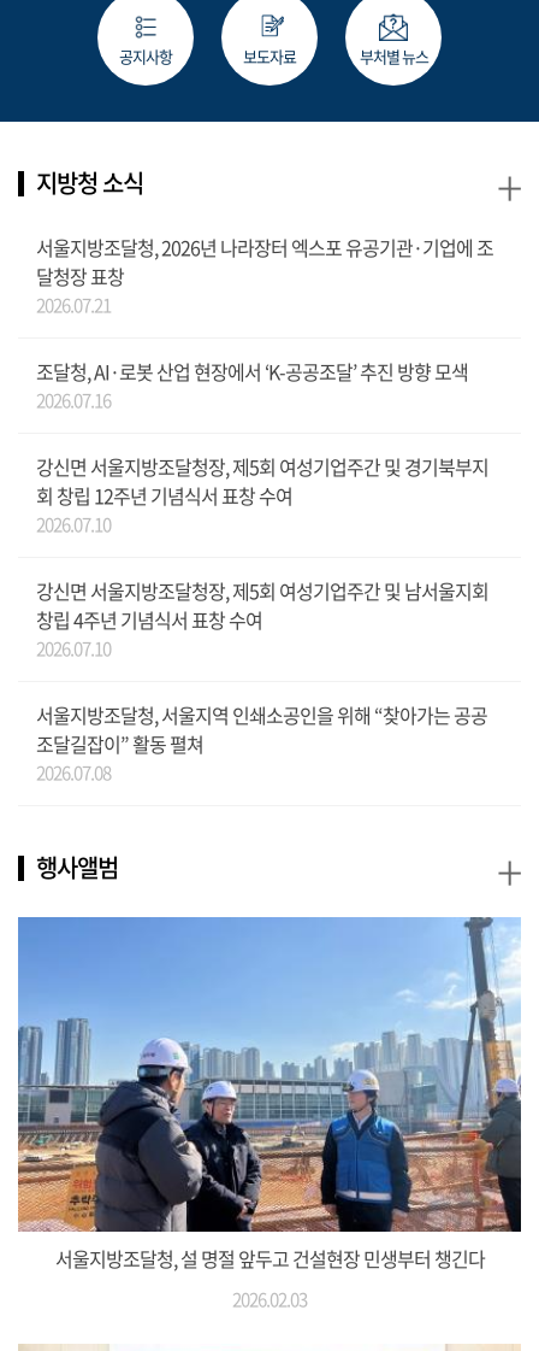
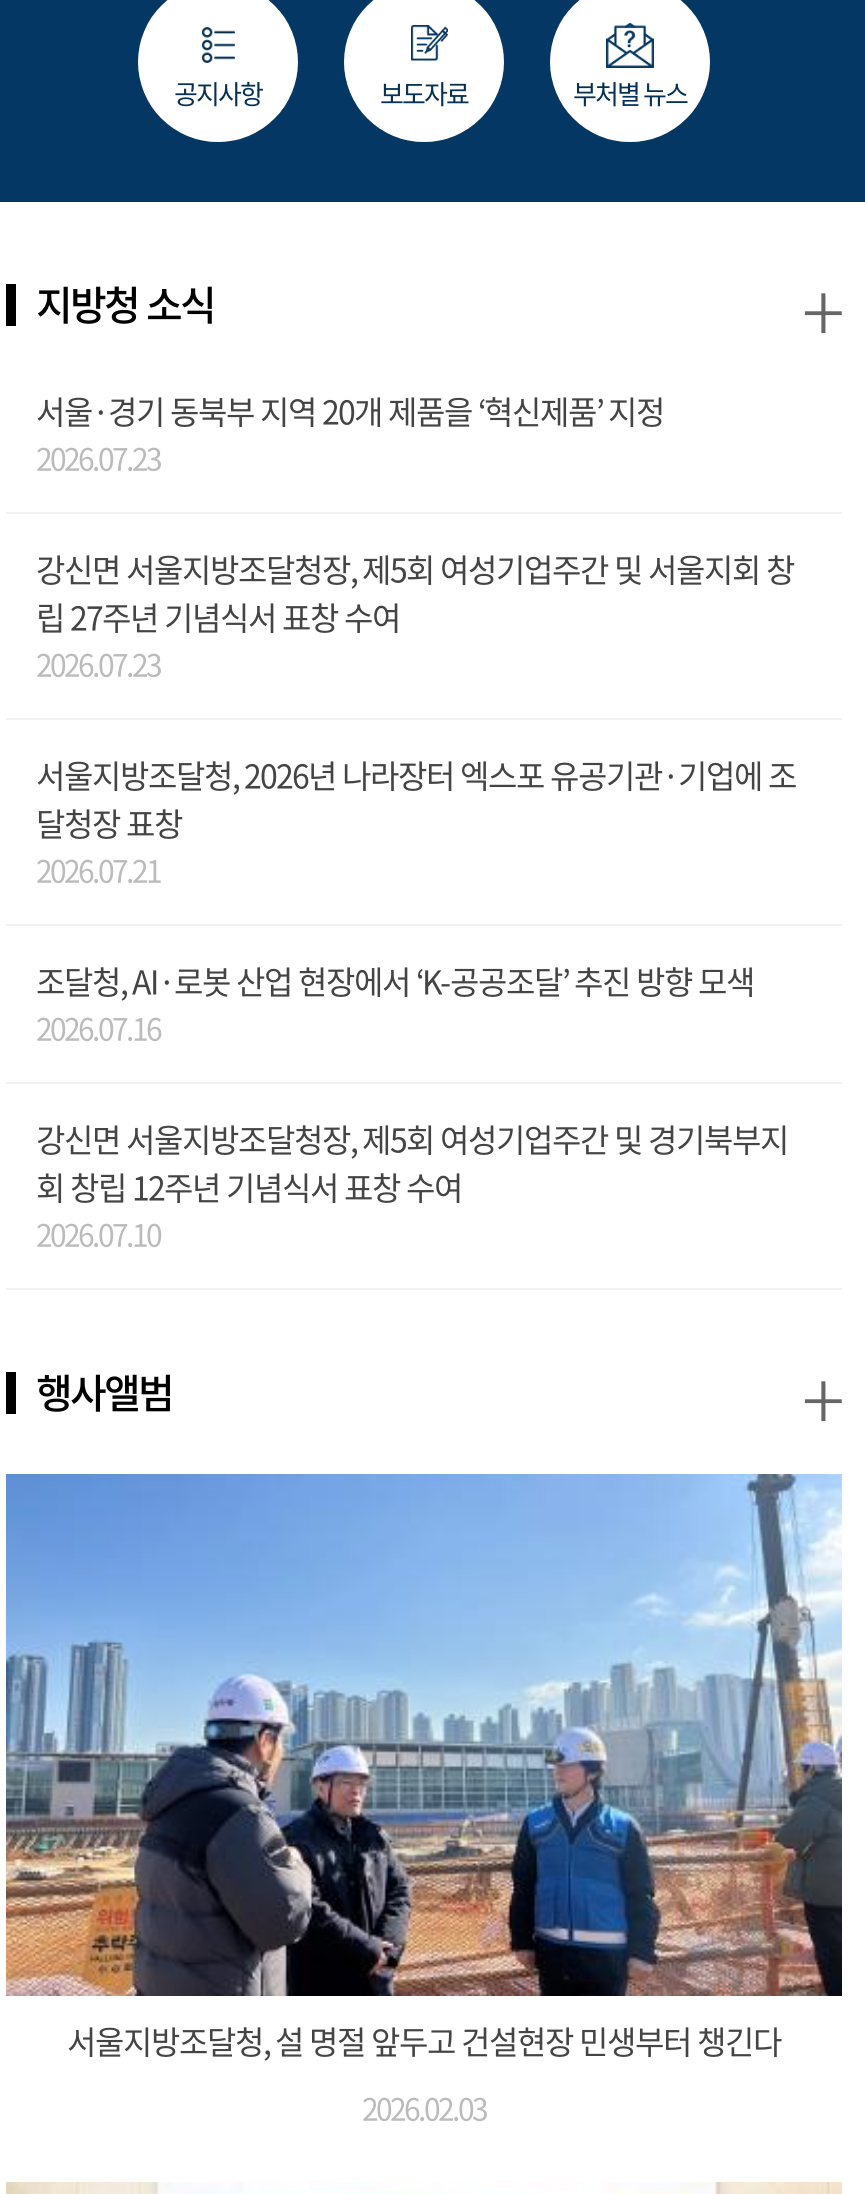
+ 서울·경기 동북부 지역 20개 제품을 ‘혁신제품’ 지정
+ 2026.07.23
+ 강신면 서울지방조달청장, 제5회 여성기업주간 및 서울지회 창
+ 립 27주년 기념식서 표창 수여
+ 2026.07.23

moved down: 서울지방조달청, 2026년 나라장터 엑스포 유공기관·기업에 조 | 달청장 표창 | 2026.07.21 | 조달청, AI·로봇 산업 현장에서 ‘K-공공조달’ 추진 방향 모색 | 2026.07.16 | 강신면 서울지방조달청장, 제5회 여성기업주간 및 경기북부지 | 회 창립 12주년 기념식서 표창 수여 | 2026.07.10

- 강신면 서울지방조달청장, 제5회 여성기업주간 및 남서울지회
- 창립 4주년 기념식서 표창 수여
- 2026.07.10
- 서울지방조달청, 서울지역 인쇄소공인을 위해 “찾아가는 공공
- 조달길잡이” 활동 펼쳐
- 2026.07.08
